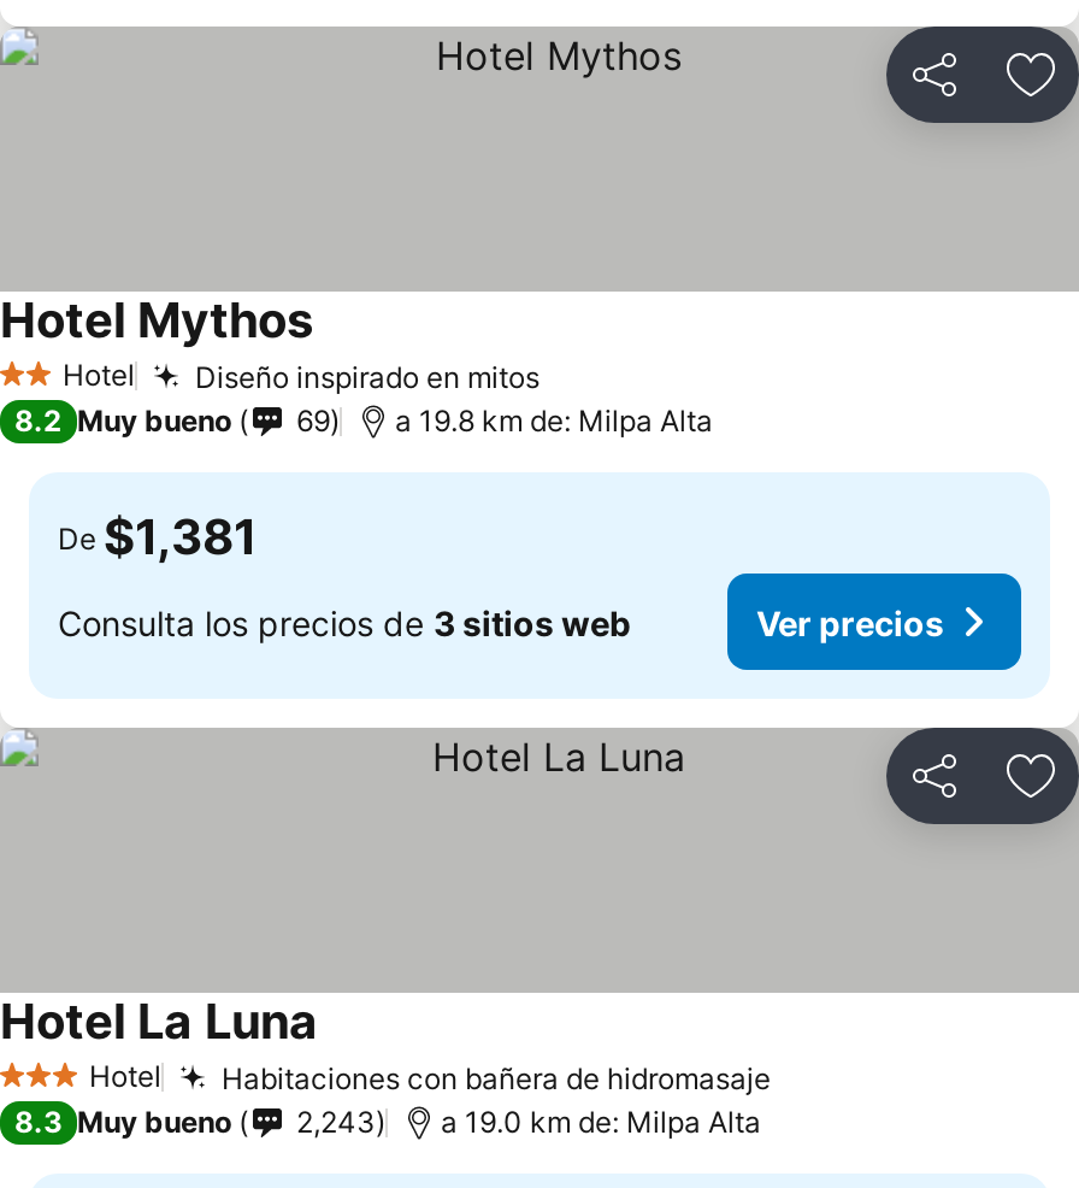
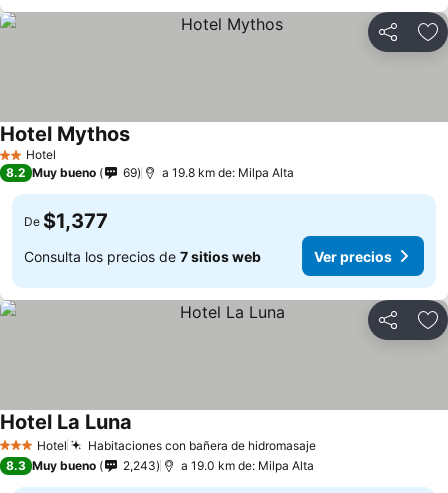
- Diseño inspirado en mitos

- De $1,381
+ De $1,377

- Consulta los precios de 3 sitios web
+ Consulta los precios de 7 sitios web
